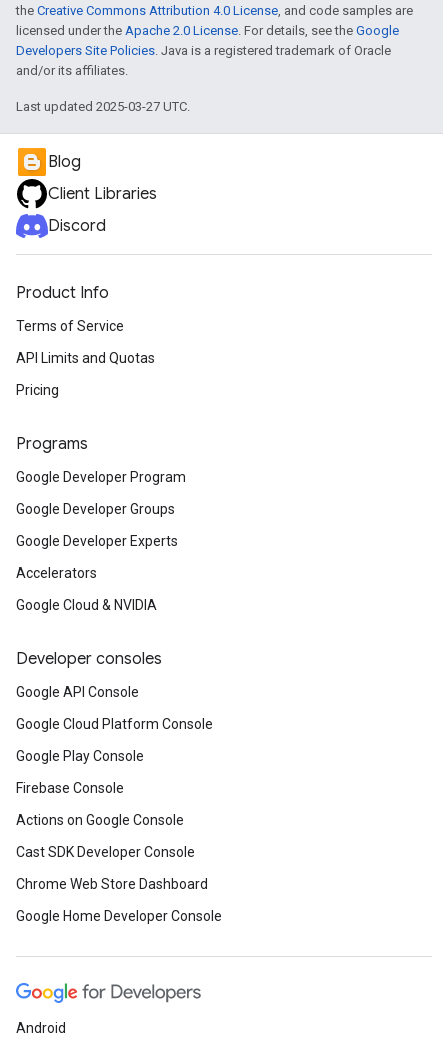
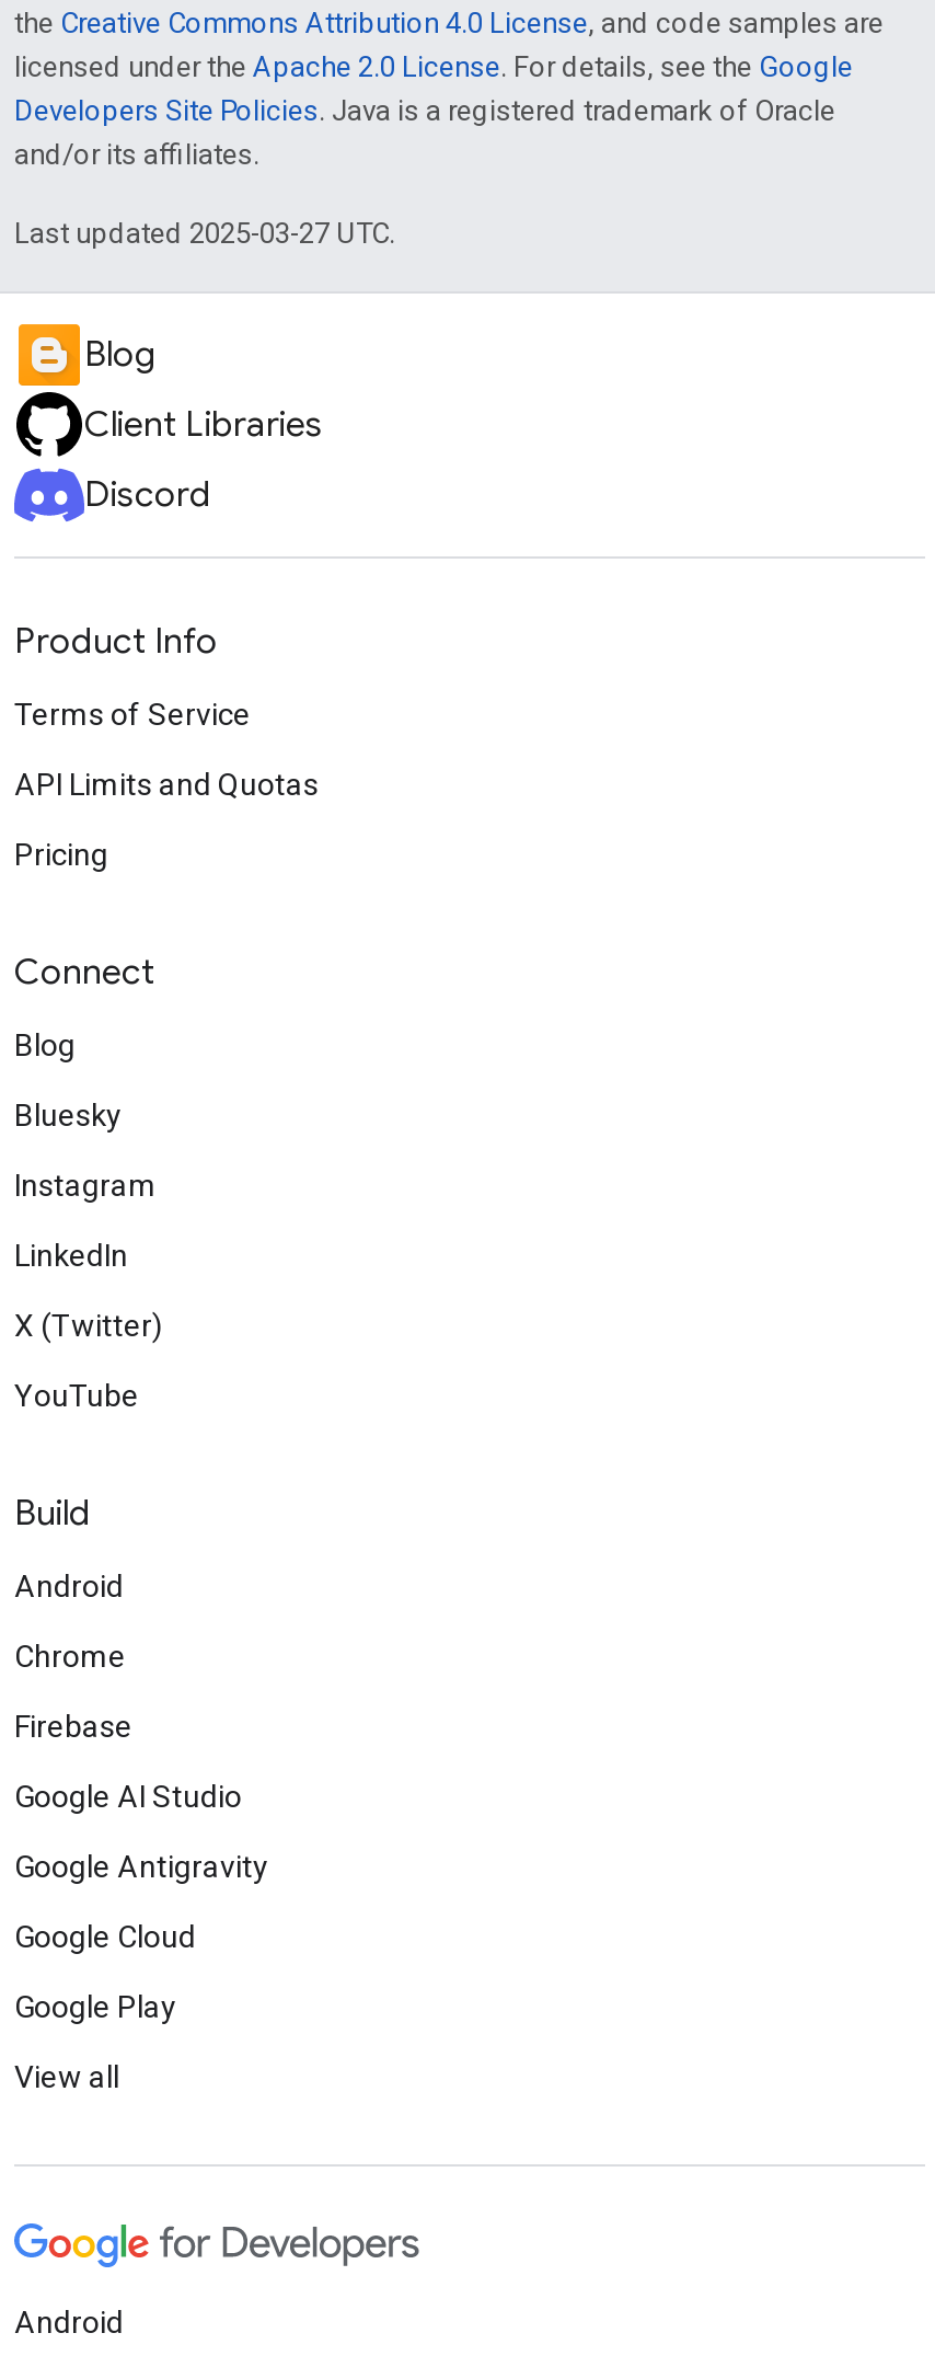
- Programs
- Google Developer Program
- Google Developer Groups
- Google Developer Experts
- Accelerators
- Google Cloud & NVIDIA
- Developer consoles
- Google API Console
- Google Cloud Platform Console
- Google Play Console
- Firebase Console
- Actions on Google Console
- Cast SDK Developer Console
- Chrome Web Store Dashboard
- Google Home Developer Console
+ Connect
+ Blog
+ Bluesky
+ Instagram
+ LinkedIn
+ X (Twitter)
+ YouTube
+ Build
+ Android
+ Chrome
+ Firebase
+ Google AI Studio
+ Google Antigravity
+ Google Cloud
+ Google Play
+ View all
